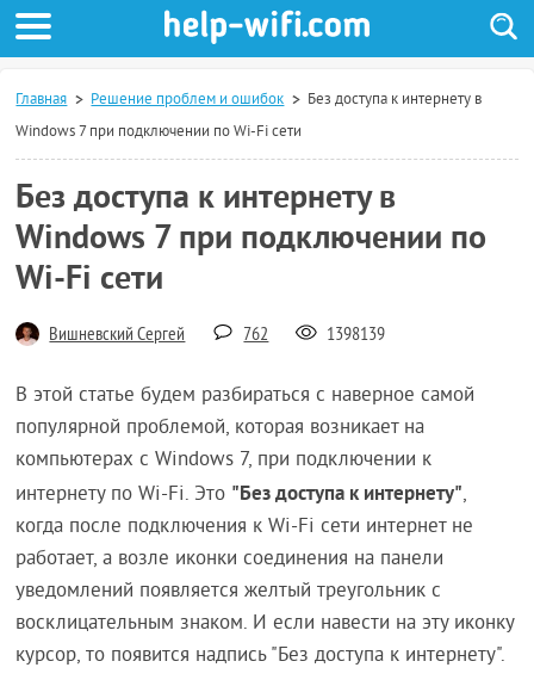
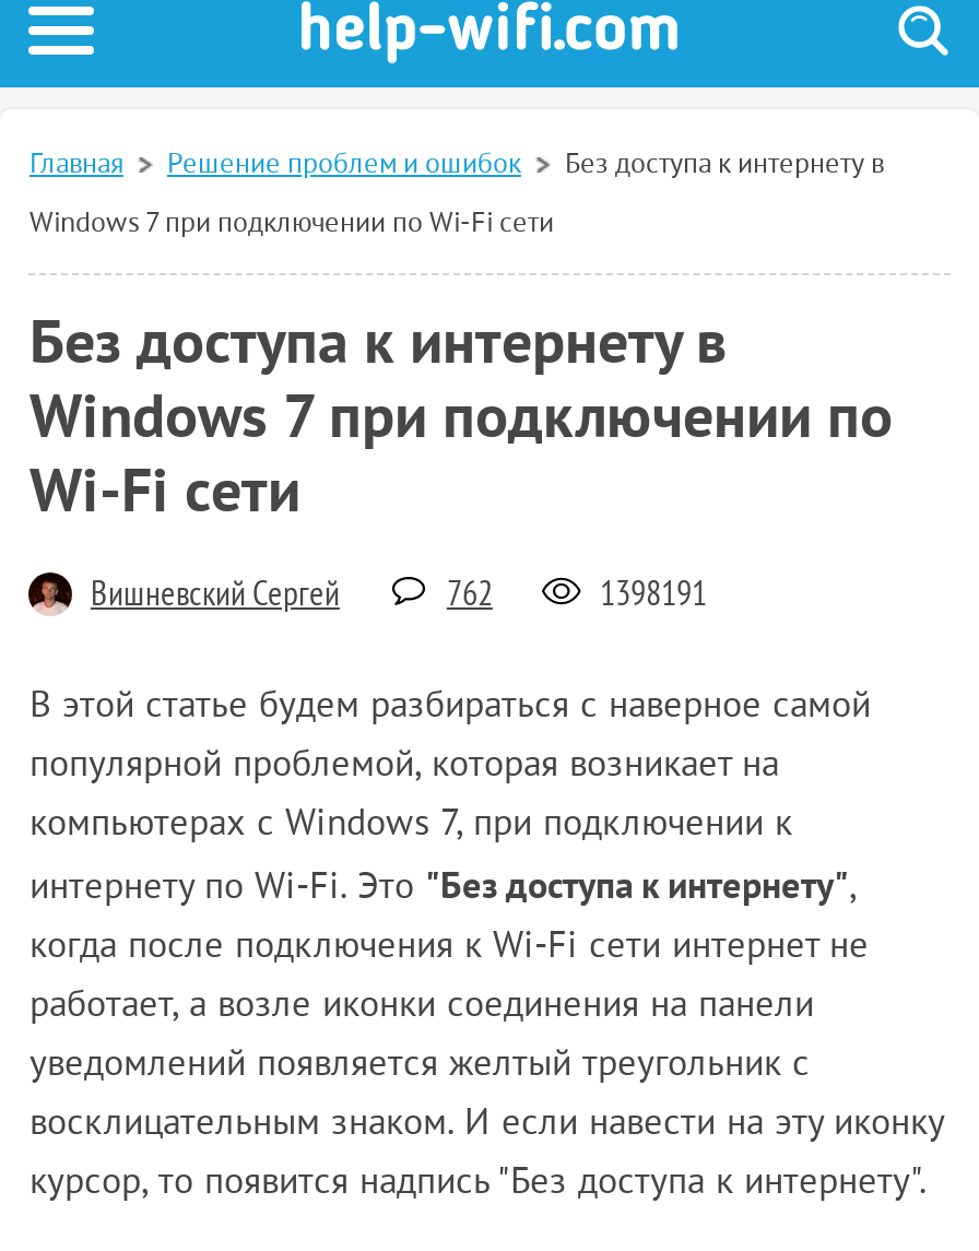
- 1398139
+ 1398191
